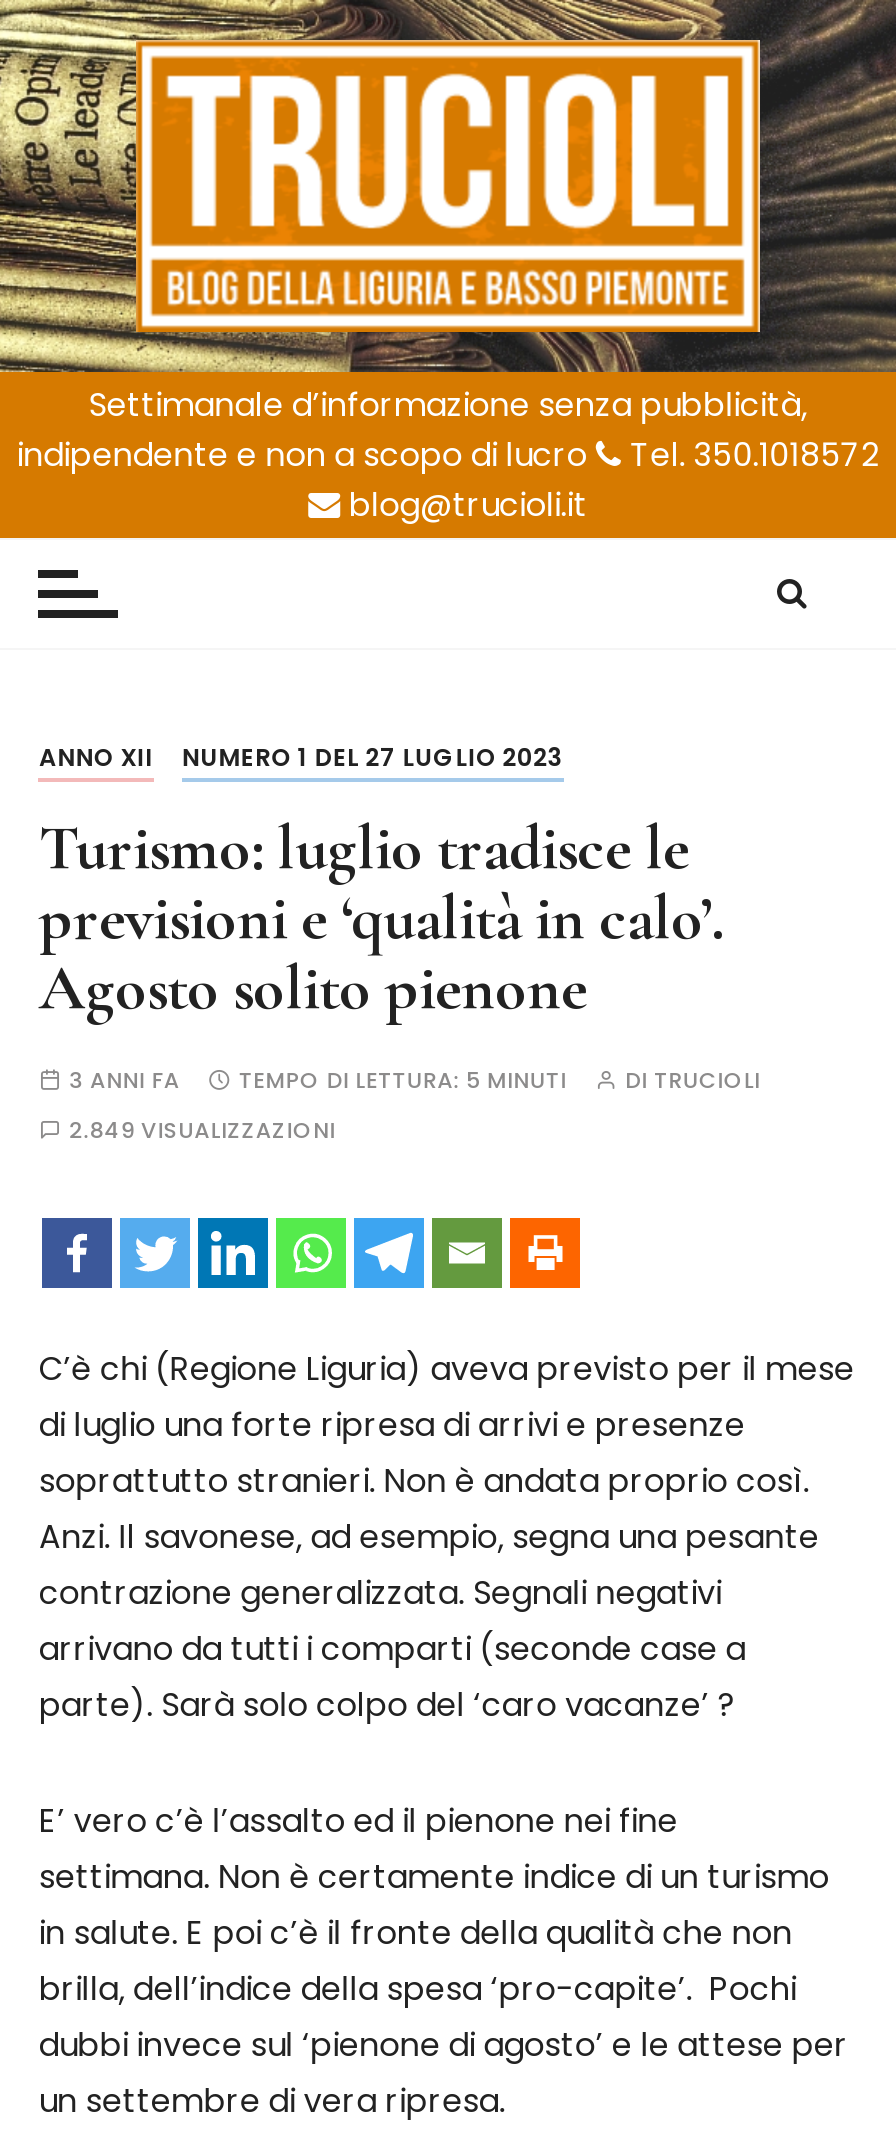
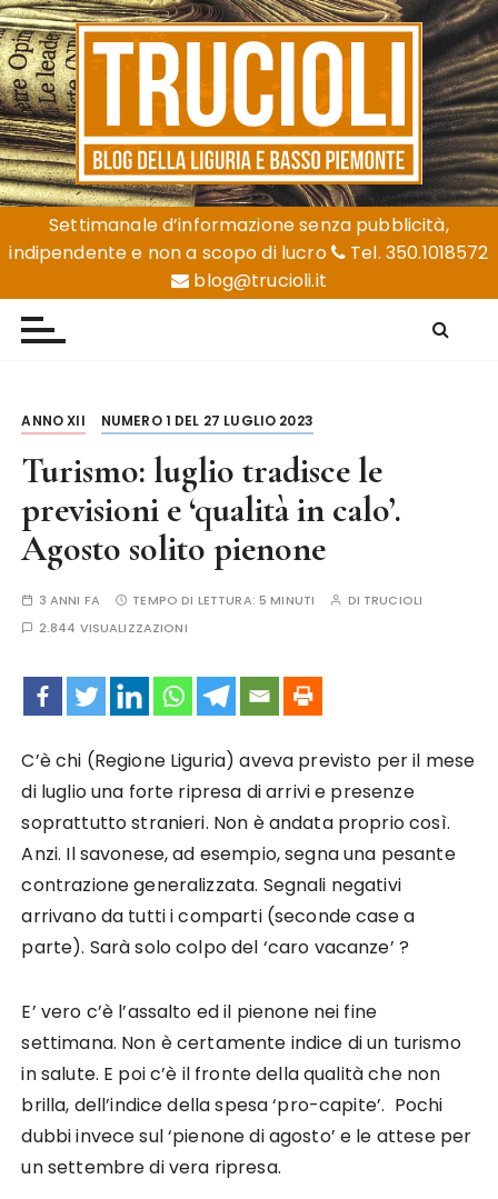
- 2.849 VISUALIZZAZIONI
+ 2.844 VISUALIZZAZIONI
